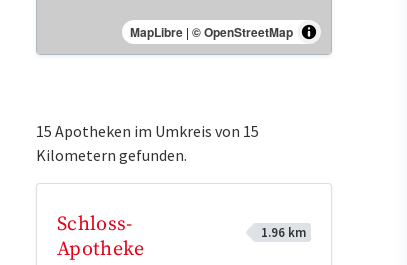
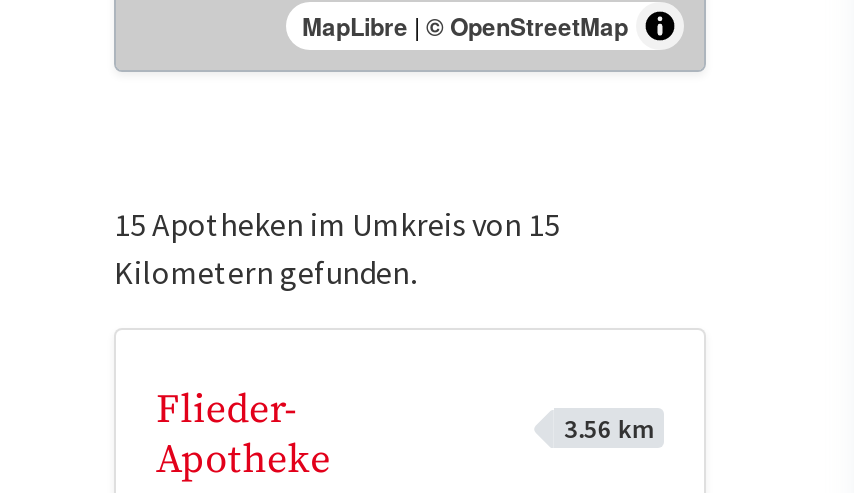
- Schloss-
+ Flieder-

- 1.96 km
+ 3.56 km
